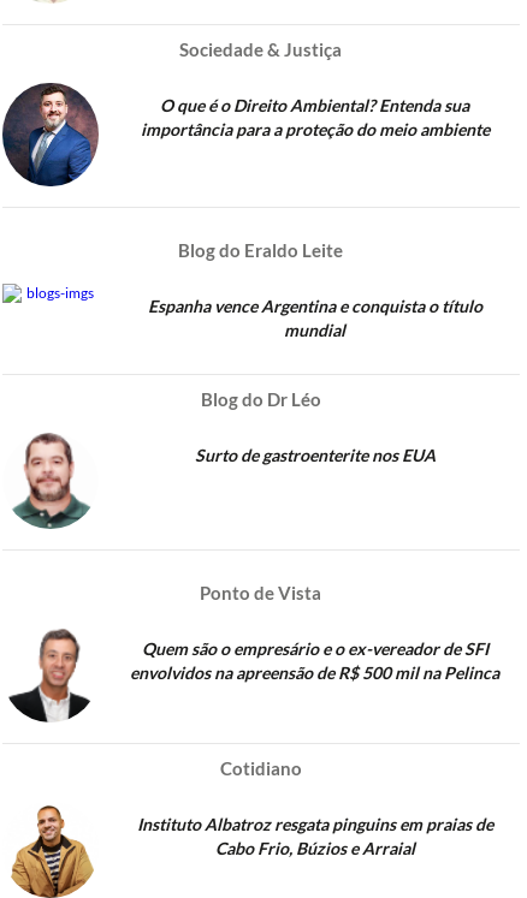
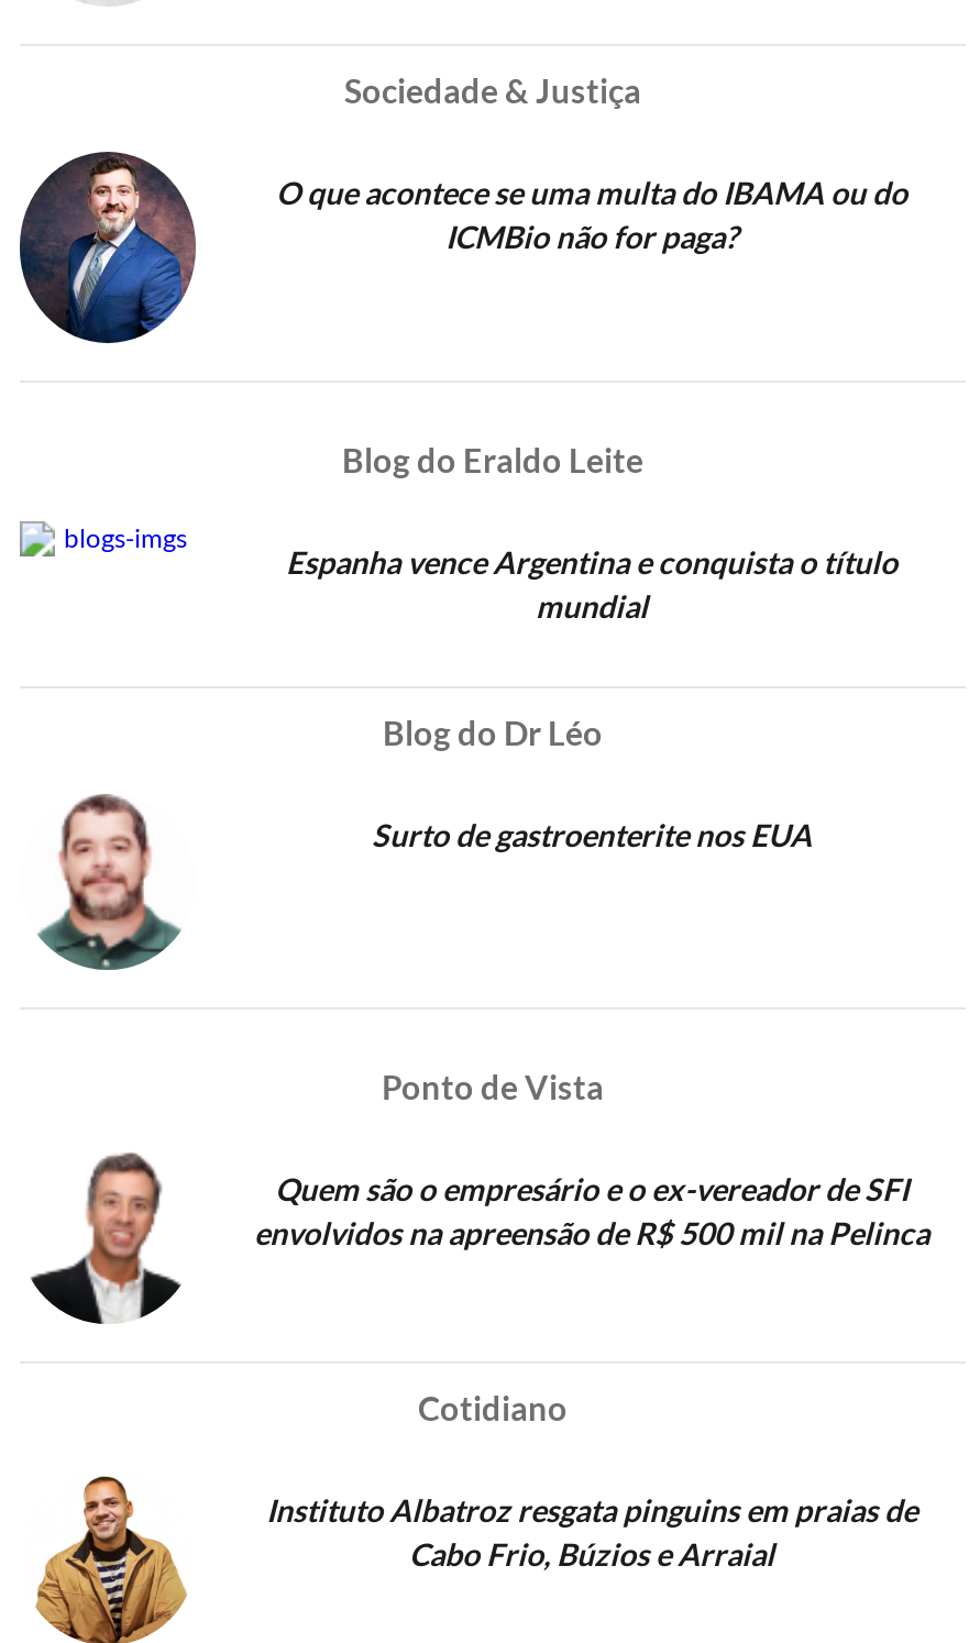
- O que é o Direito Ambiental? Entenda sua
- importância para a proteção do meio ambiente
+ O que acontece se uma multa do IBAMA ou do
+ ICMBio não for paga?
